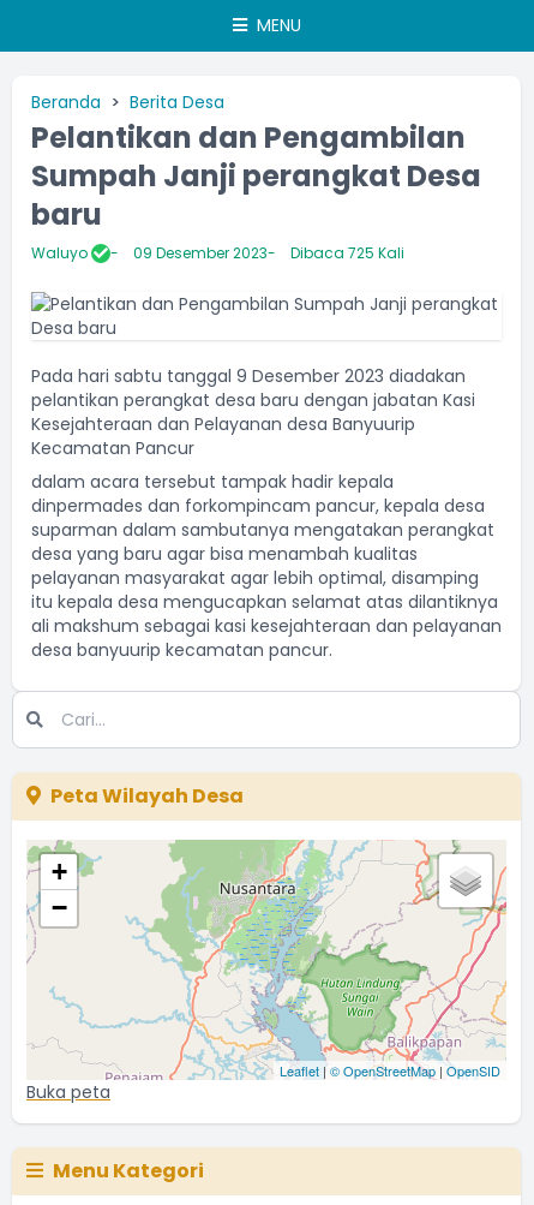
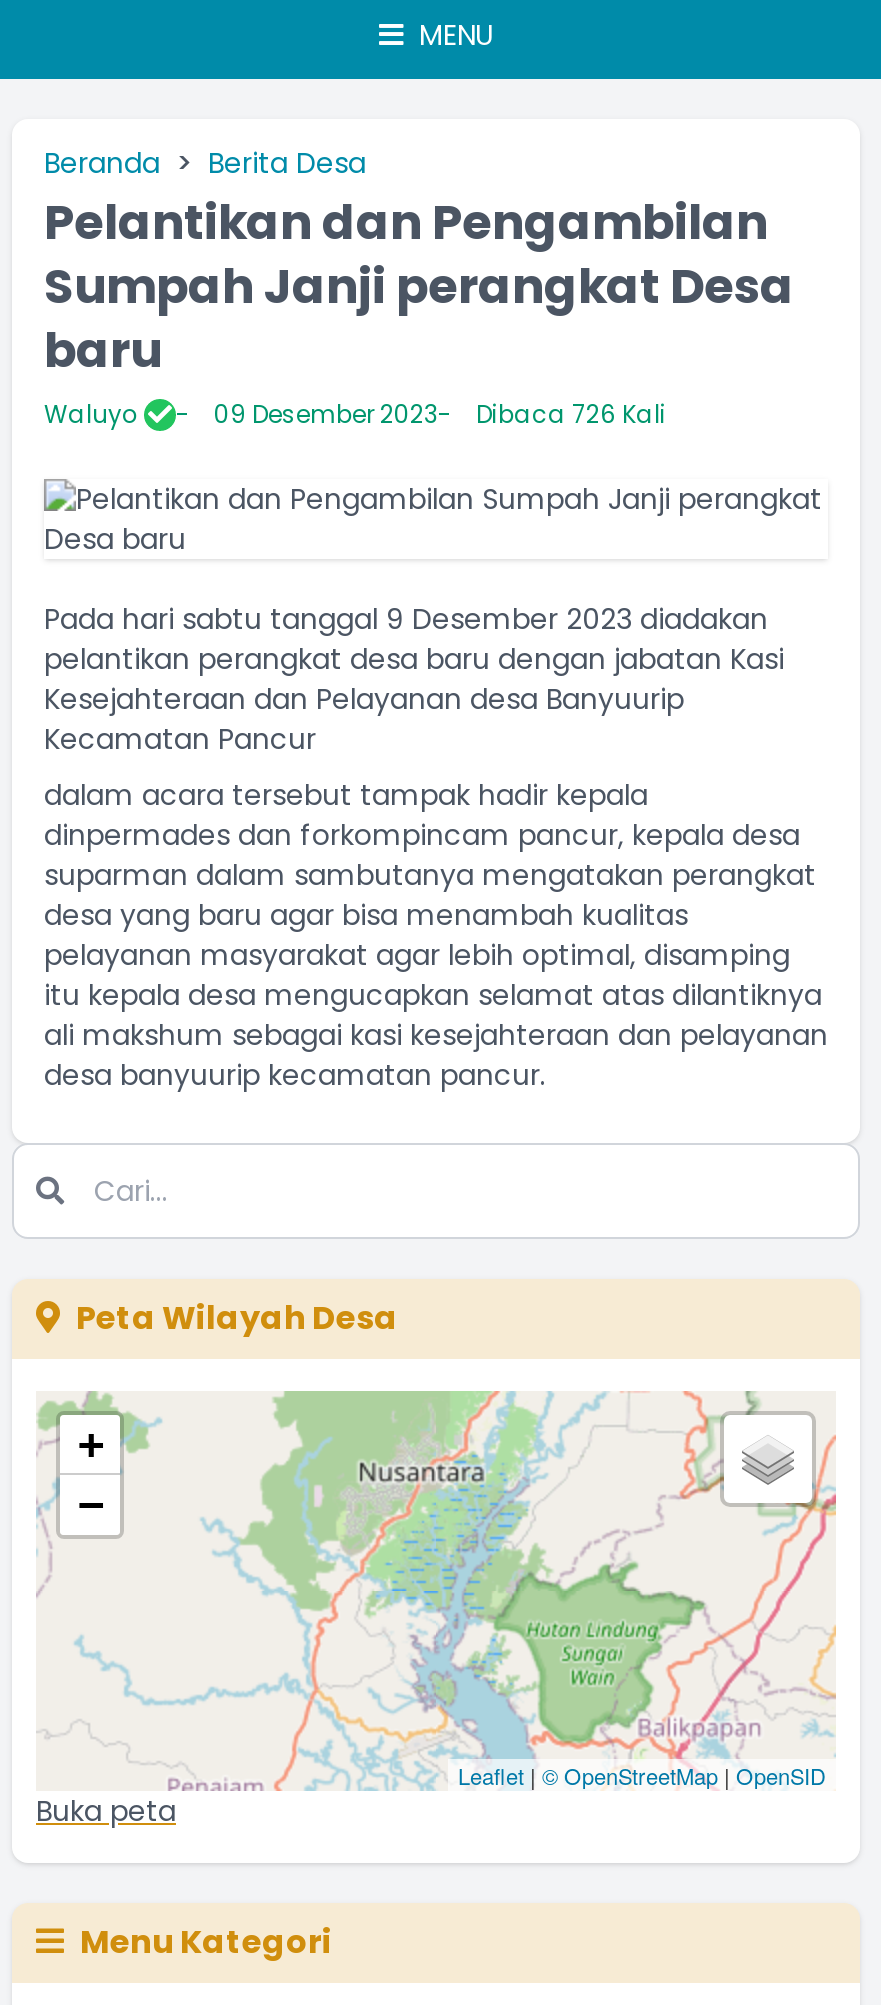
- 09 Desember 2023 Dibaca 725 Kali
+ 09 Desember 2023 Dibaca 726 Kali
